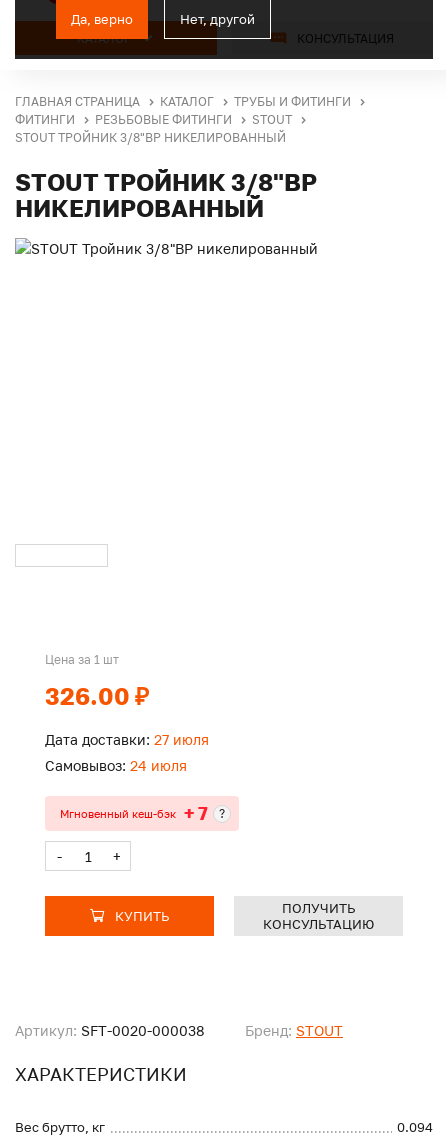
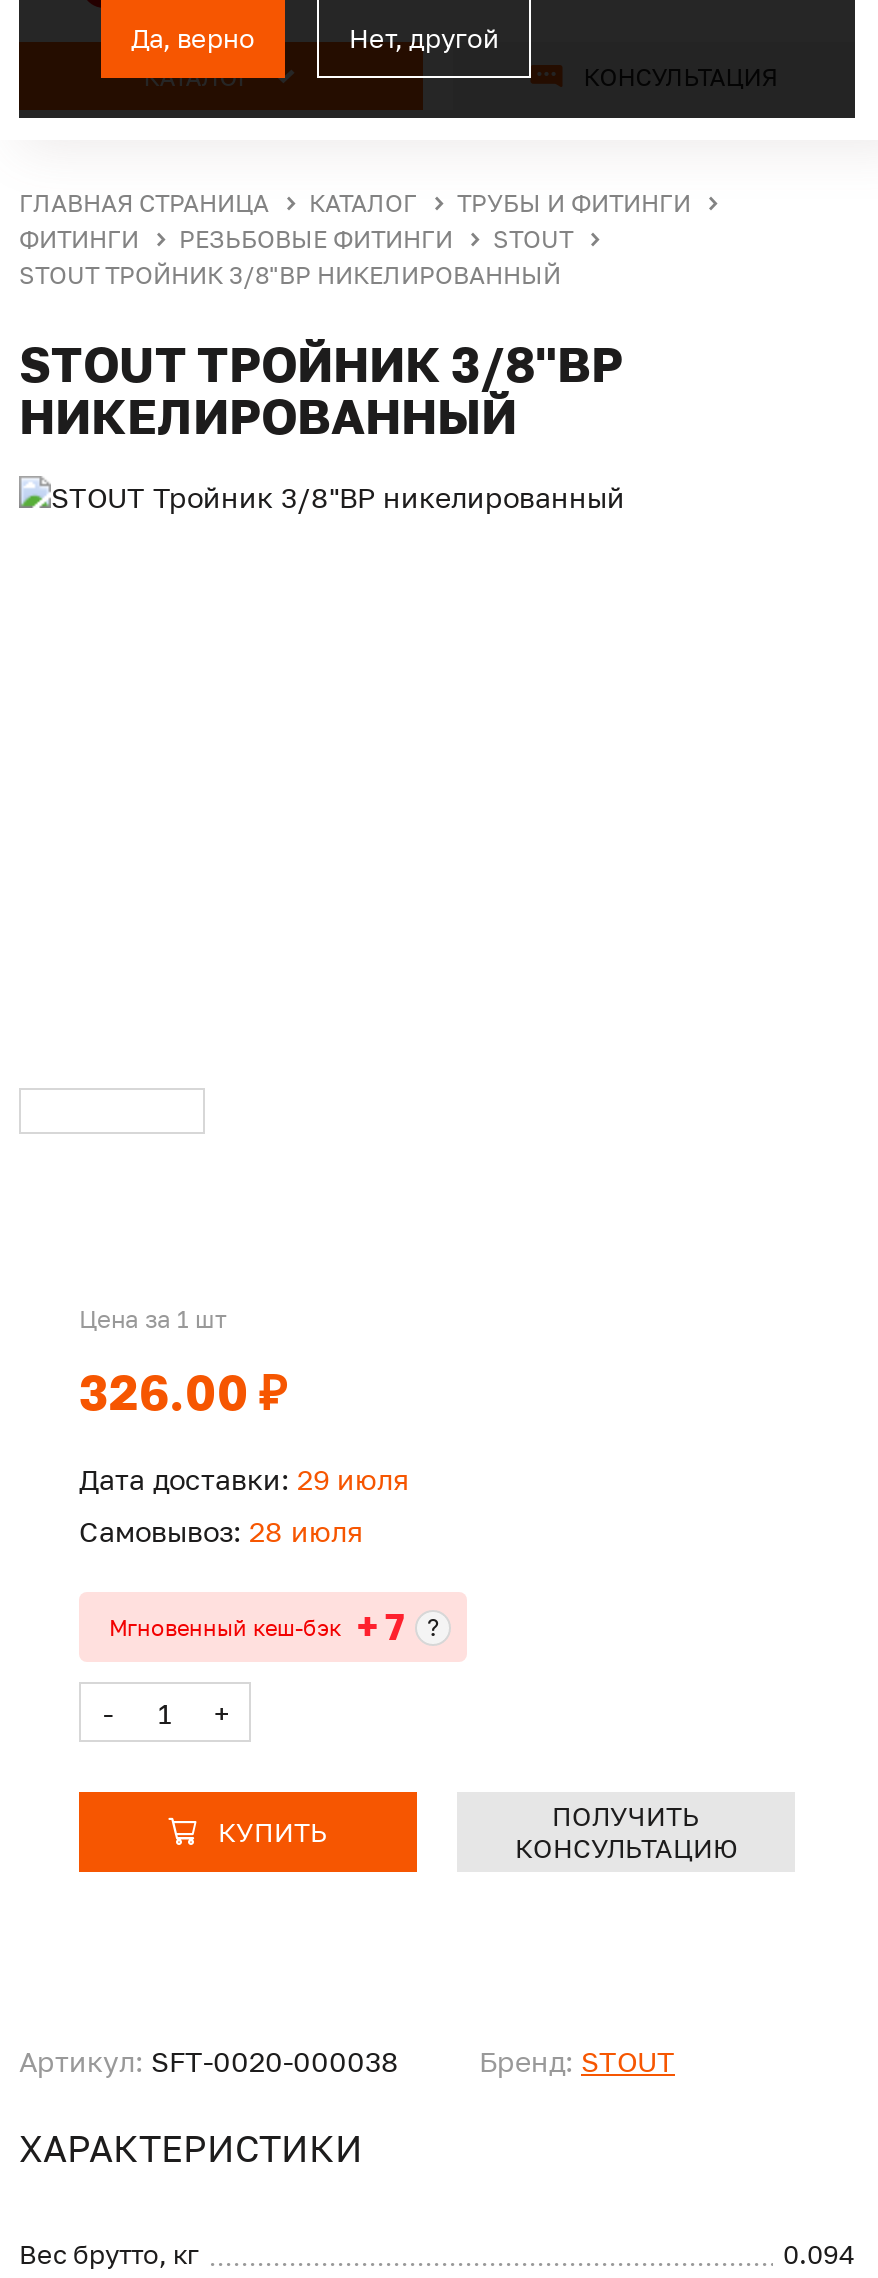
- Дата доставки: 27 июля
+ Дата доставки: 29 июля

- Самовывоз: 24 июля
+ Самовывоз: 28 июля
